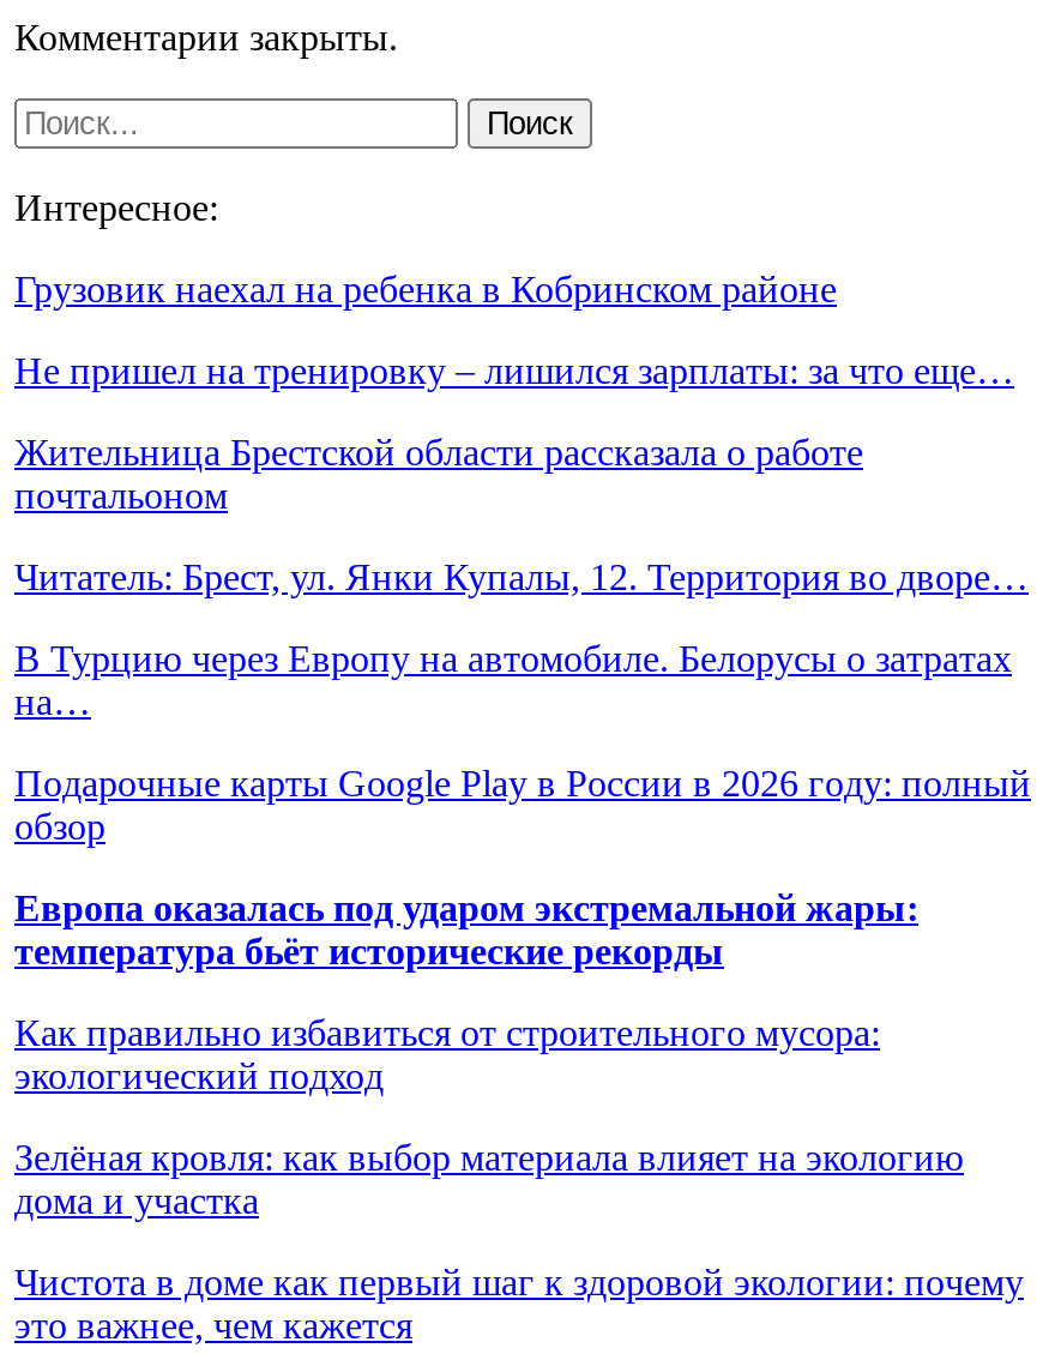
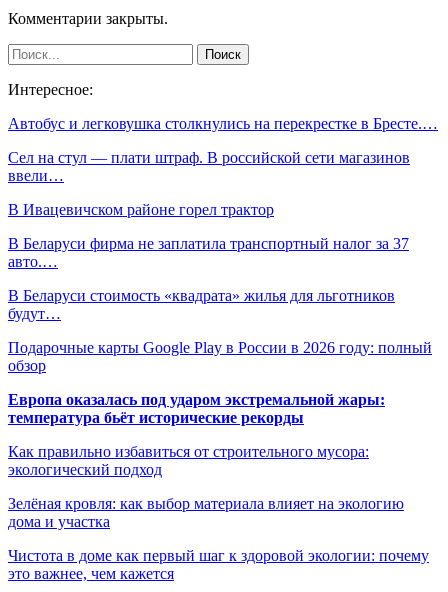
- Грузовик наехал на ребенка в Кобринском районе
+ Автобус и легковушка столкнулись на перекрестке в Бресте.…

- Не пришел на тренировку – лишился зарплаты: за что еще…
+ Сел на стул — плати штраф. В российской сети магазинов
+ ввели…

- Жительница Брестской области рассказала о работе
- почтальоном
+ В Ивацевичском районе горел трактор

- Читатель: Брест, ул. Янки Купалы, 12. Территория во дворе…
+ В Беларуси фирма не заплатила транспортный налог за 37
+ авто.…

- В Турцию через Европу на автомобиле. Белорусы о затратах
- на…
+ В Беларуси стоимость «квадрата» жилья для льготников
+ будут…
